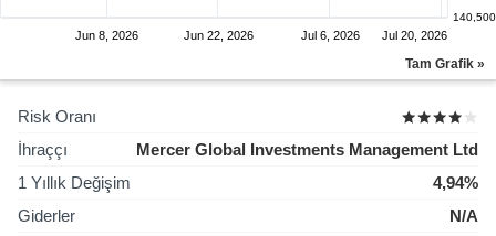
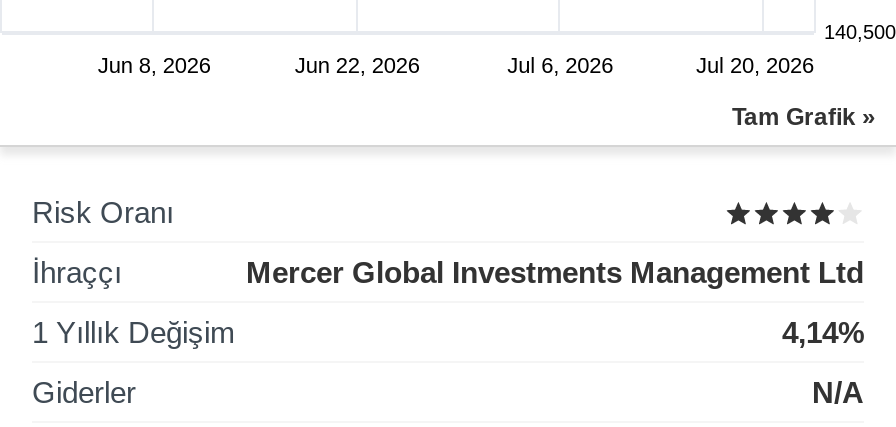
- 4,94%
+ 4,14%
